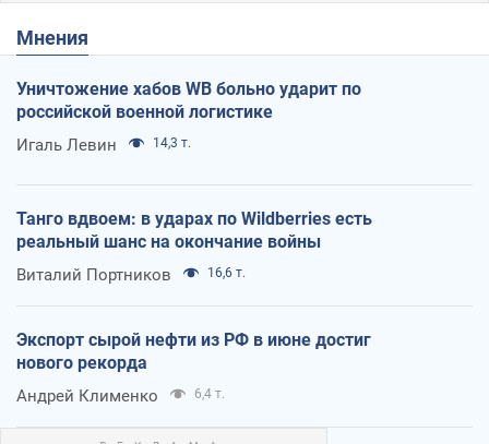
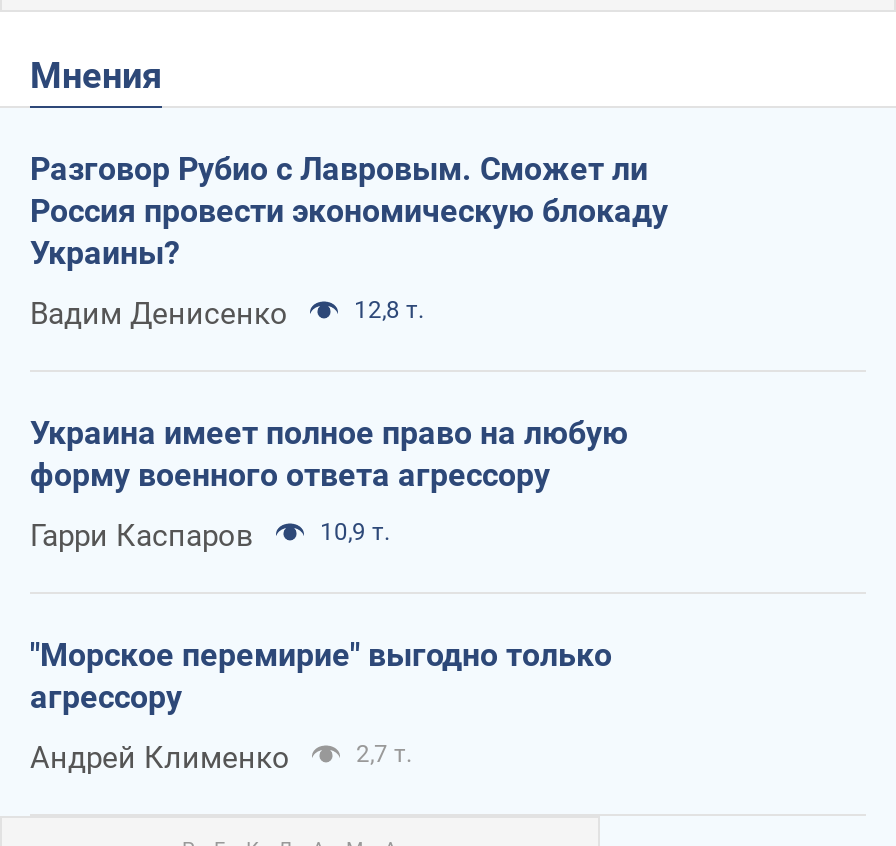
- Уничтожение хабов WB больно ударит по
- российской военной логистике
+ Разговор Рубио с Лавровым. Сможет ли
+ Россия провести экономическую блокаду
+ Украины?

- Игаль Левин
- 14,3 т.
+ Вадим Денисенко
+ 12,8 т.

- Танго вдвоем: в ударах по Wildberries есть
- реальный шанс на окончание войны
+ Украина имеет полное право на любую
+ форму военного ответа агрессору

- Виталий Портников
- 16,6 т.
+ Гарри Каспаров
+ 10,9 т.

- Экспорт сырой нефти из РФ в июне достиг
- нового рекорда
+ "Морское перемирие" выгодно только
+ агрессору

- 6,4 т.
+ 2,7 т.
